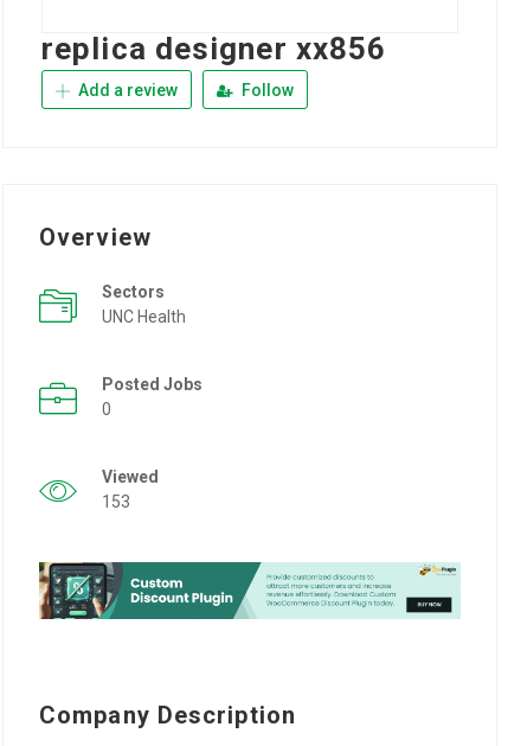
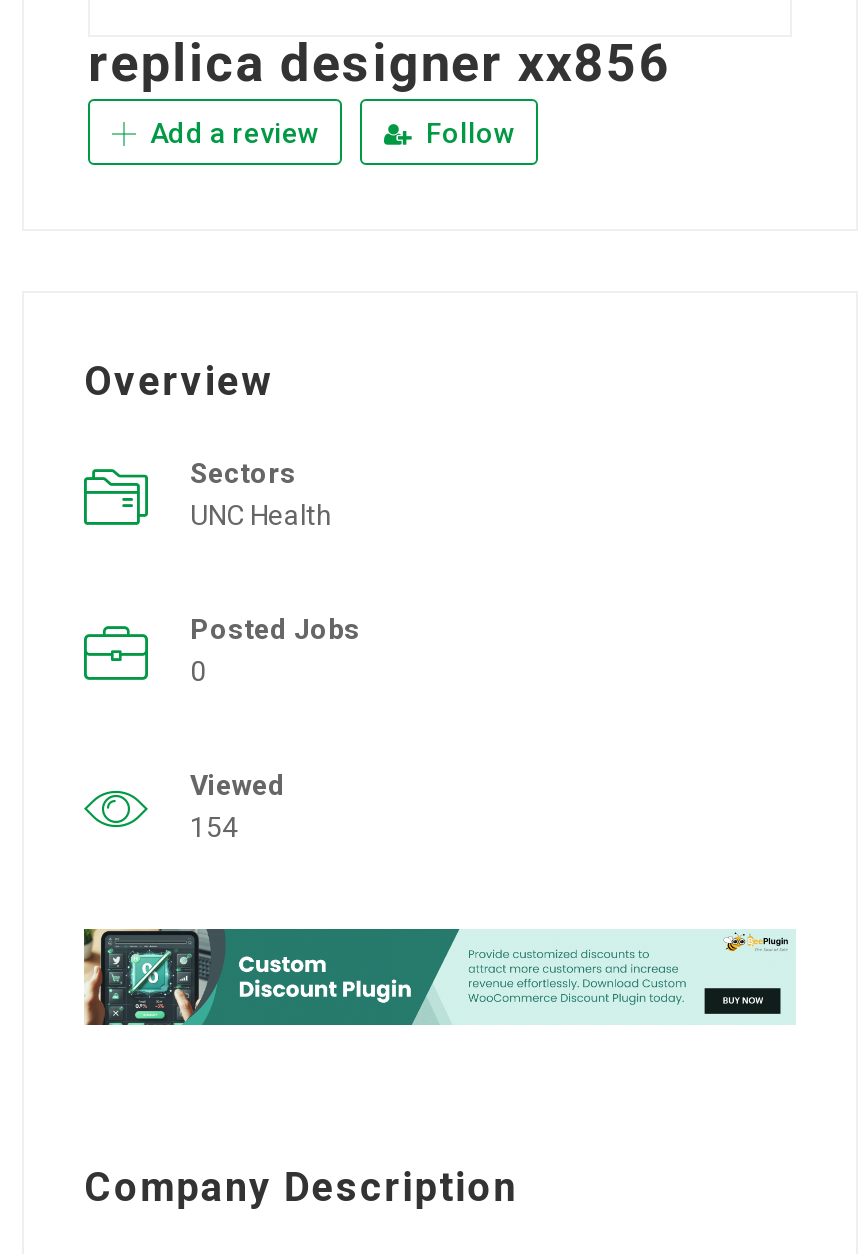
- 153
+ 154
